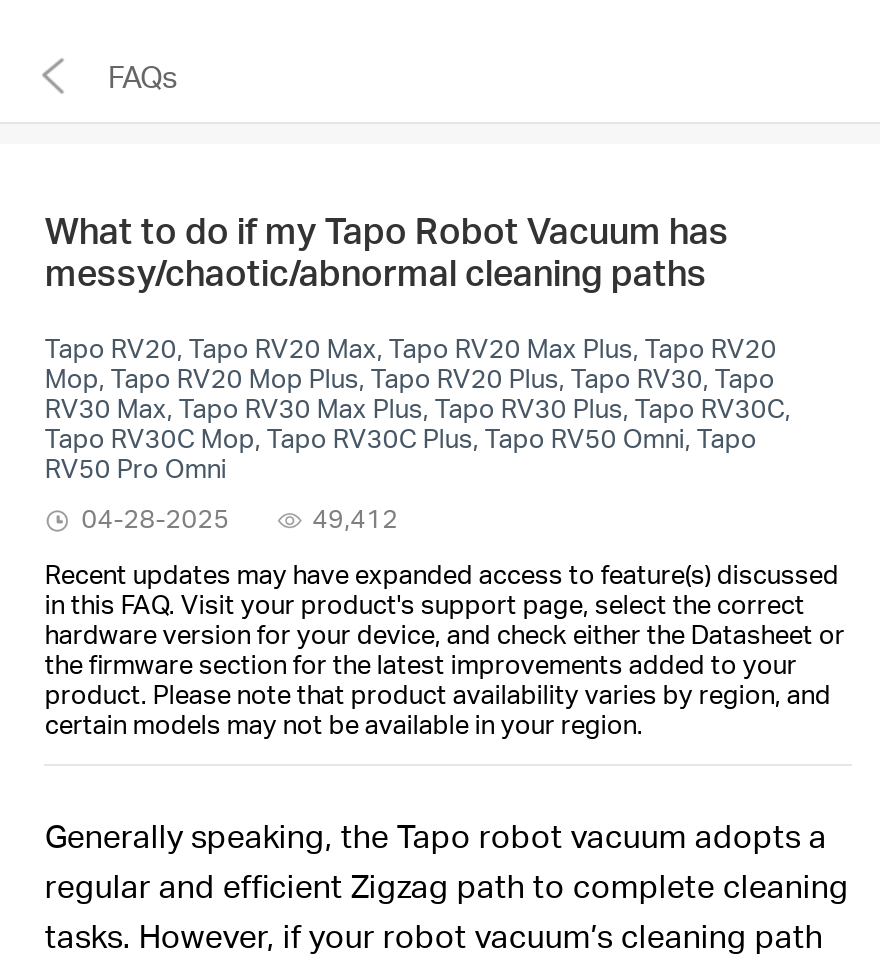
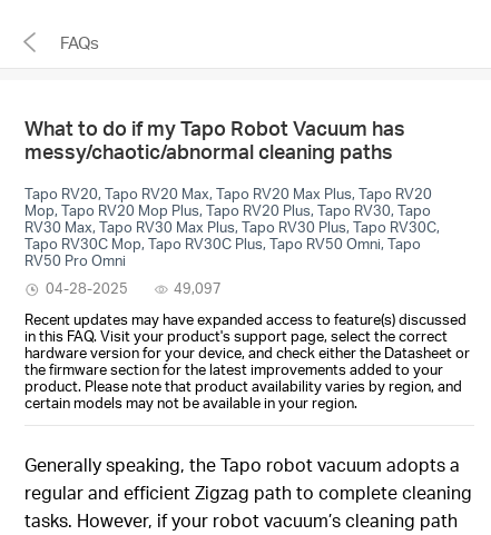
- 49,412
+ 49,097
